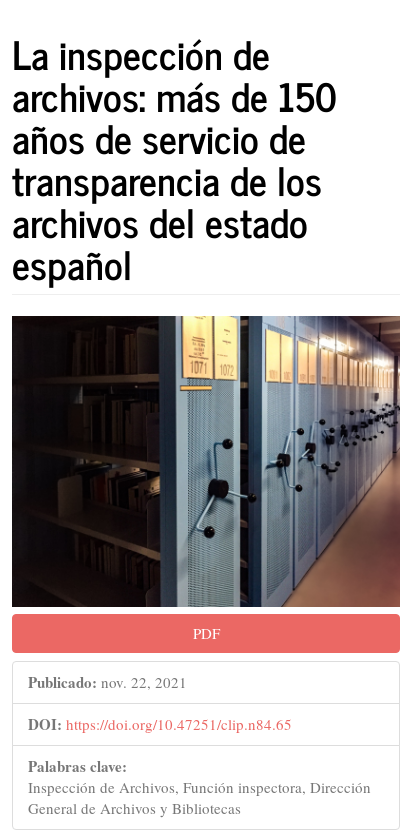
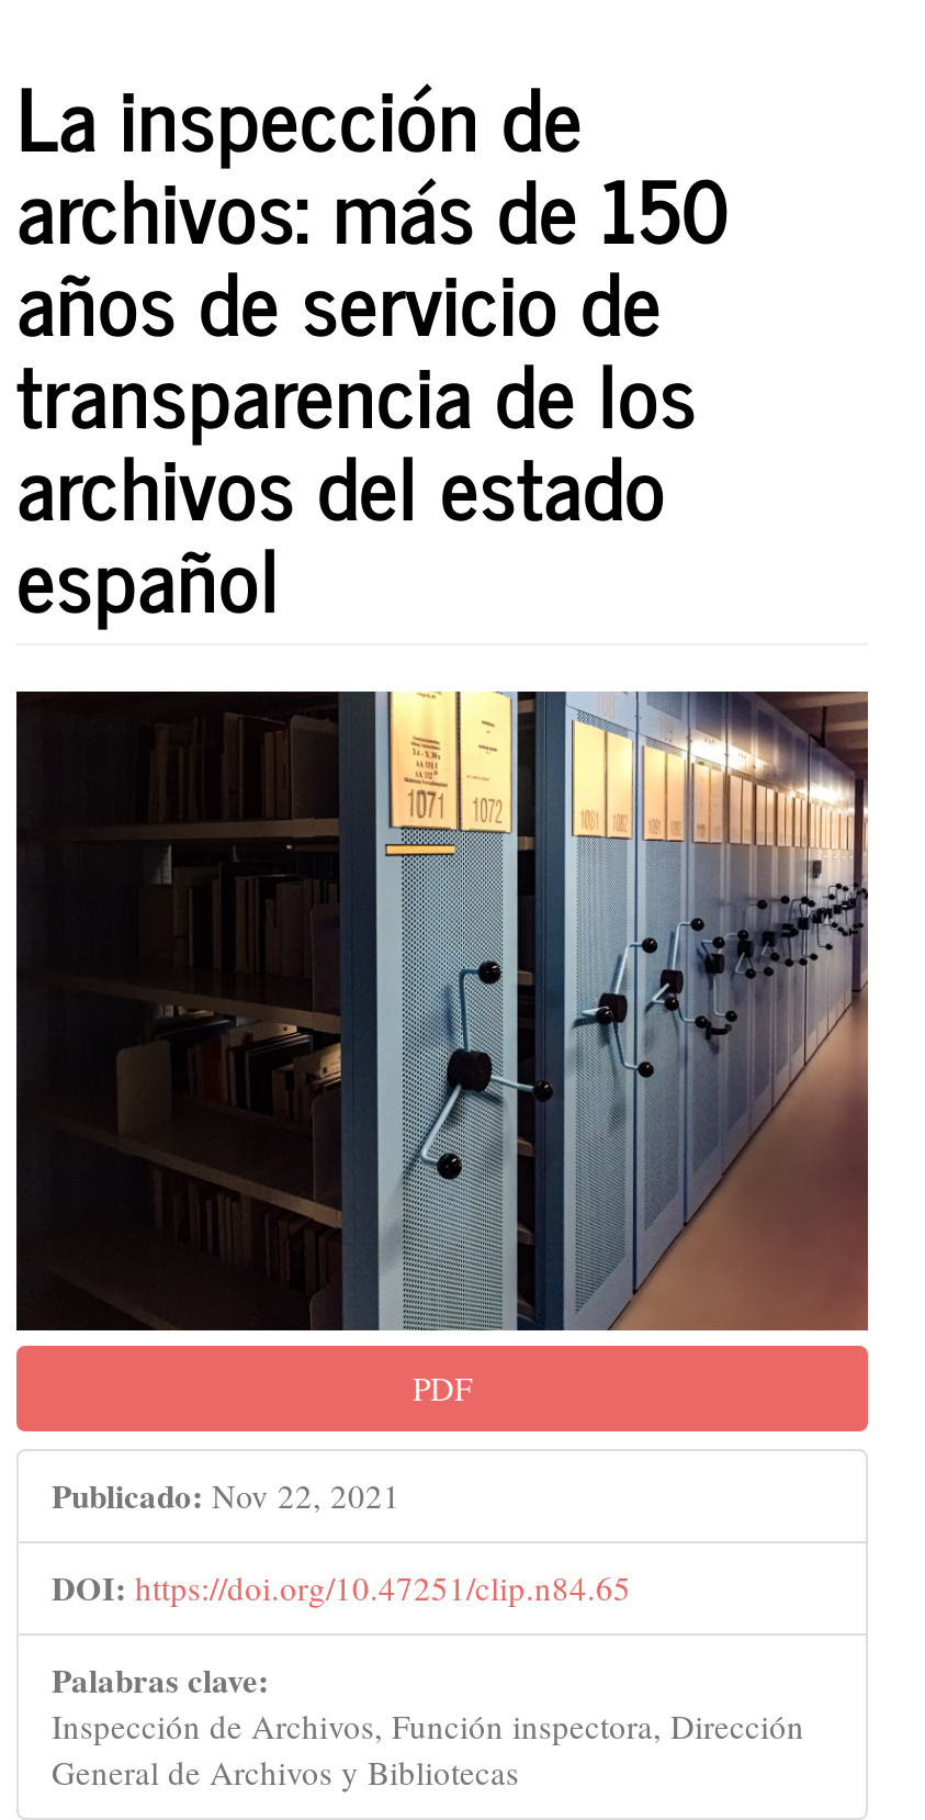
- Publicado: nov. 22, 2021
+ Publicado: Nov 22, 2021
